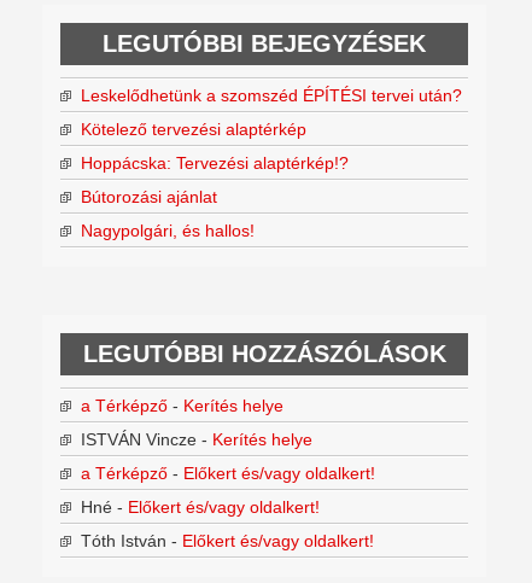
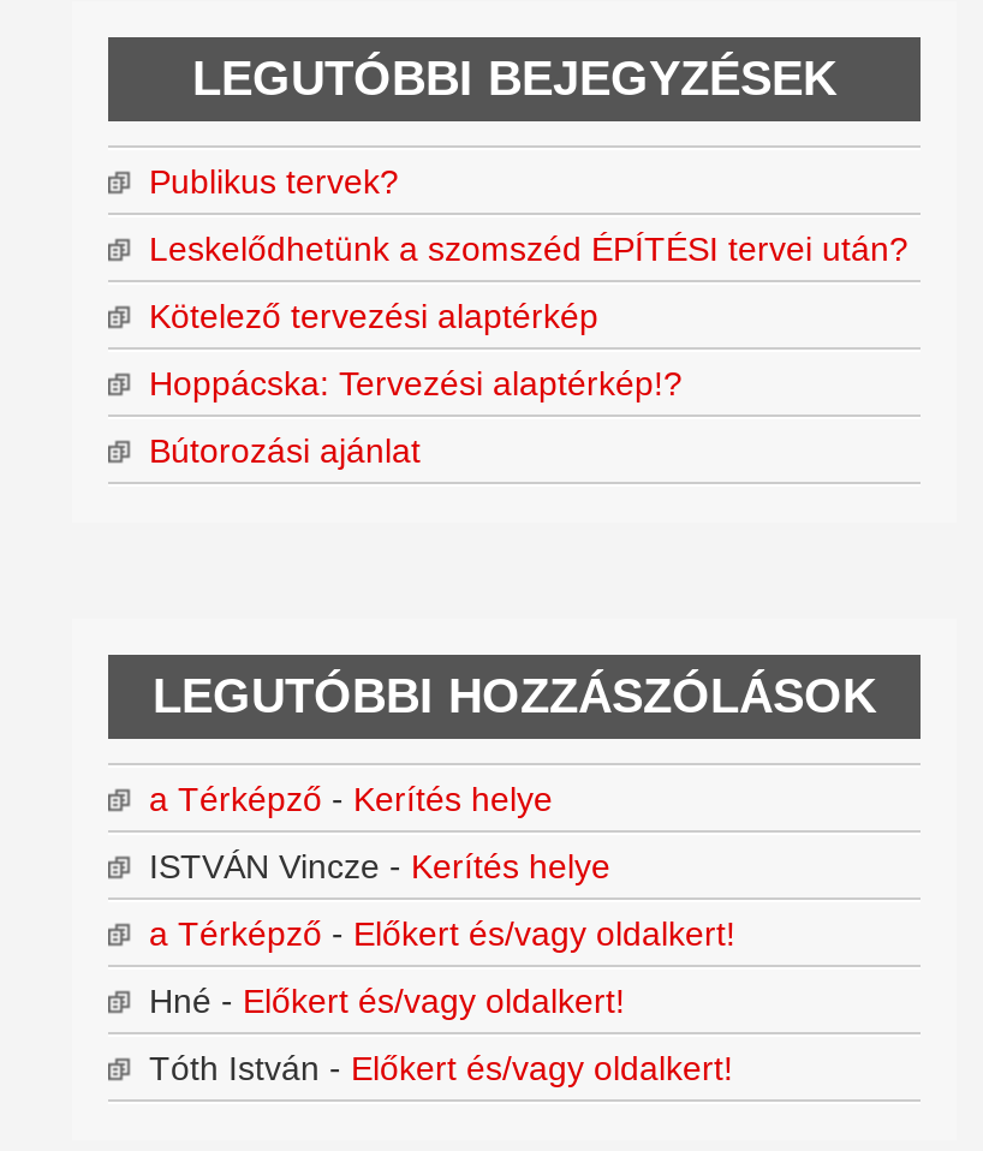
+ Publikus tervek?

moved down: Leskelődhetünk a szomszéd ÉPÍTÉSI tervei után? | Kötelező tervezési alaptérkép | Hoppácska: Tervezési alaptérkép!? | Bútorozási ajánlat

- Nagypolgári, és hallos!
